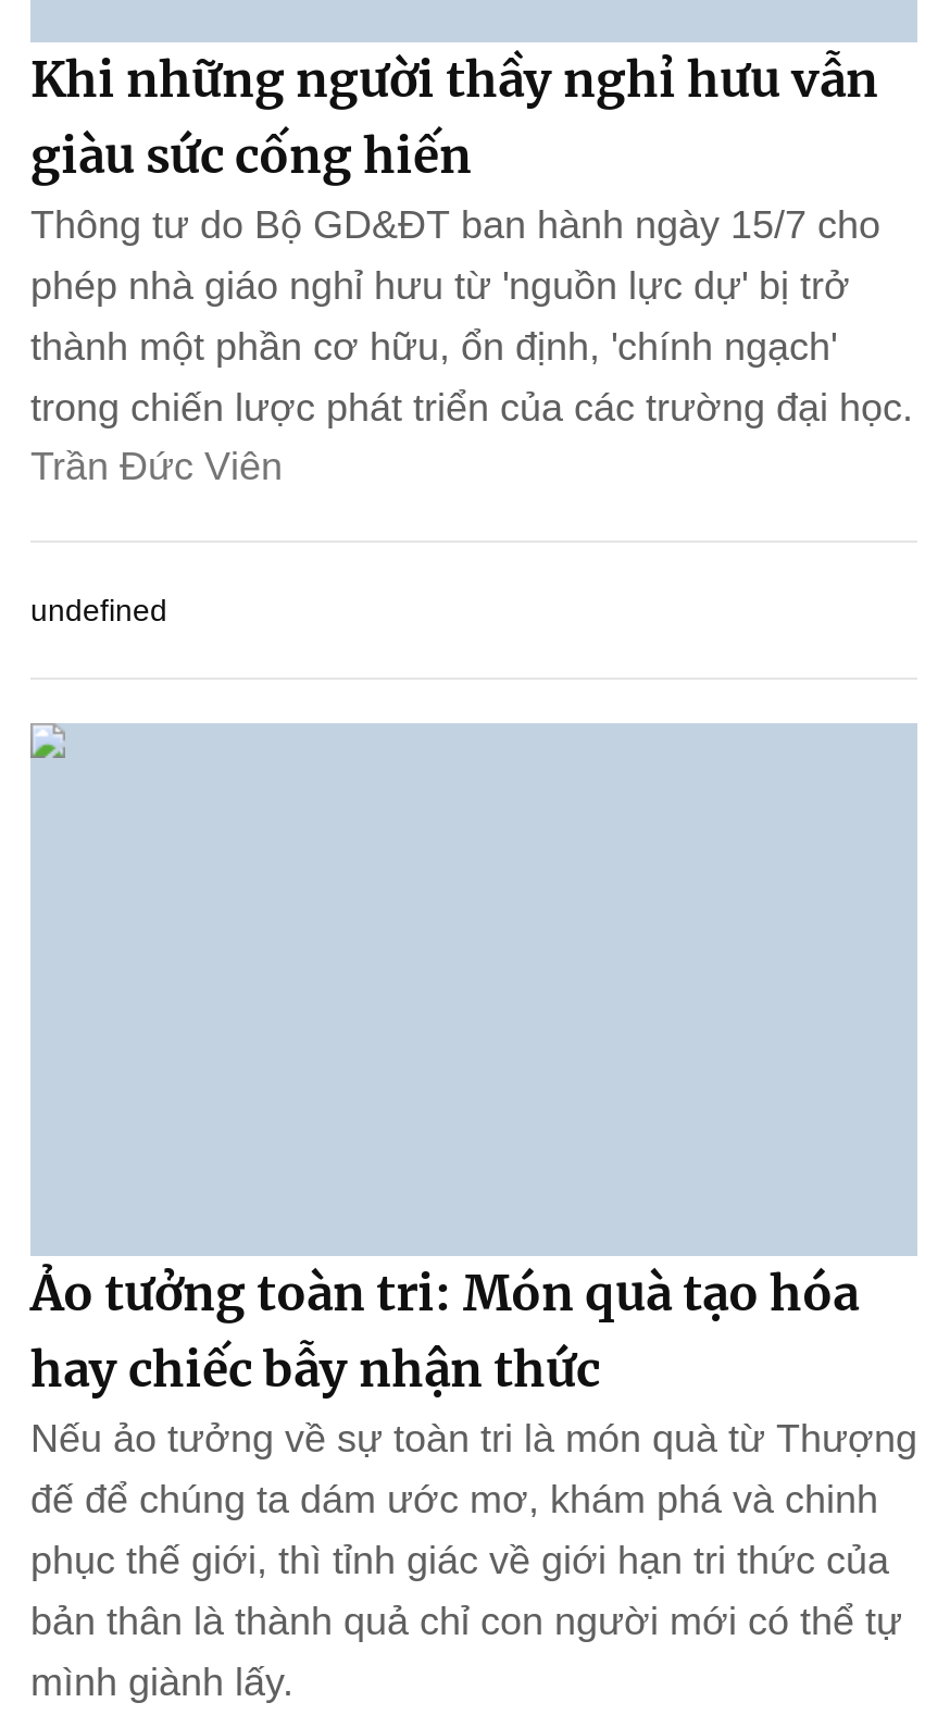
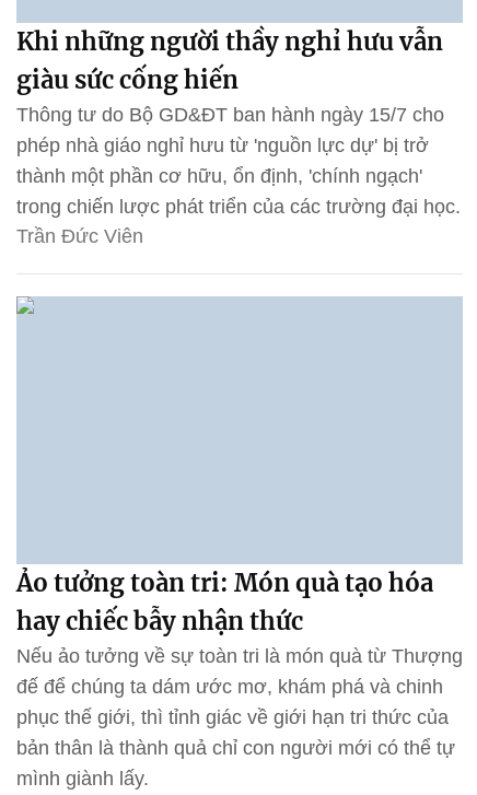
- undefined
